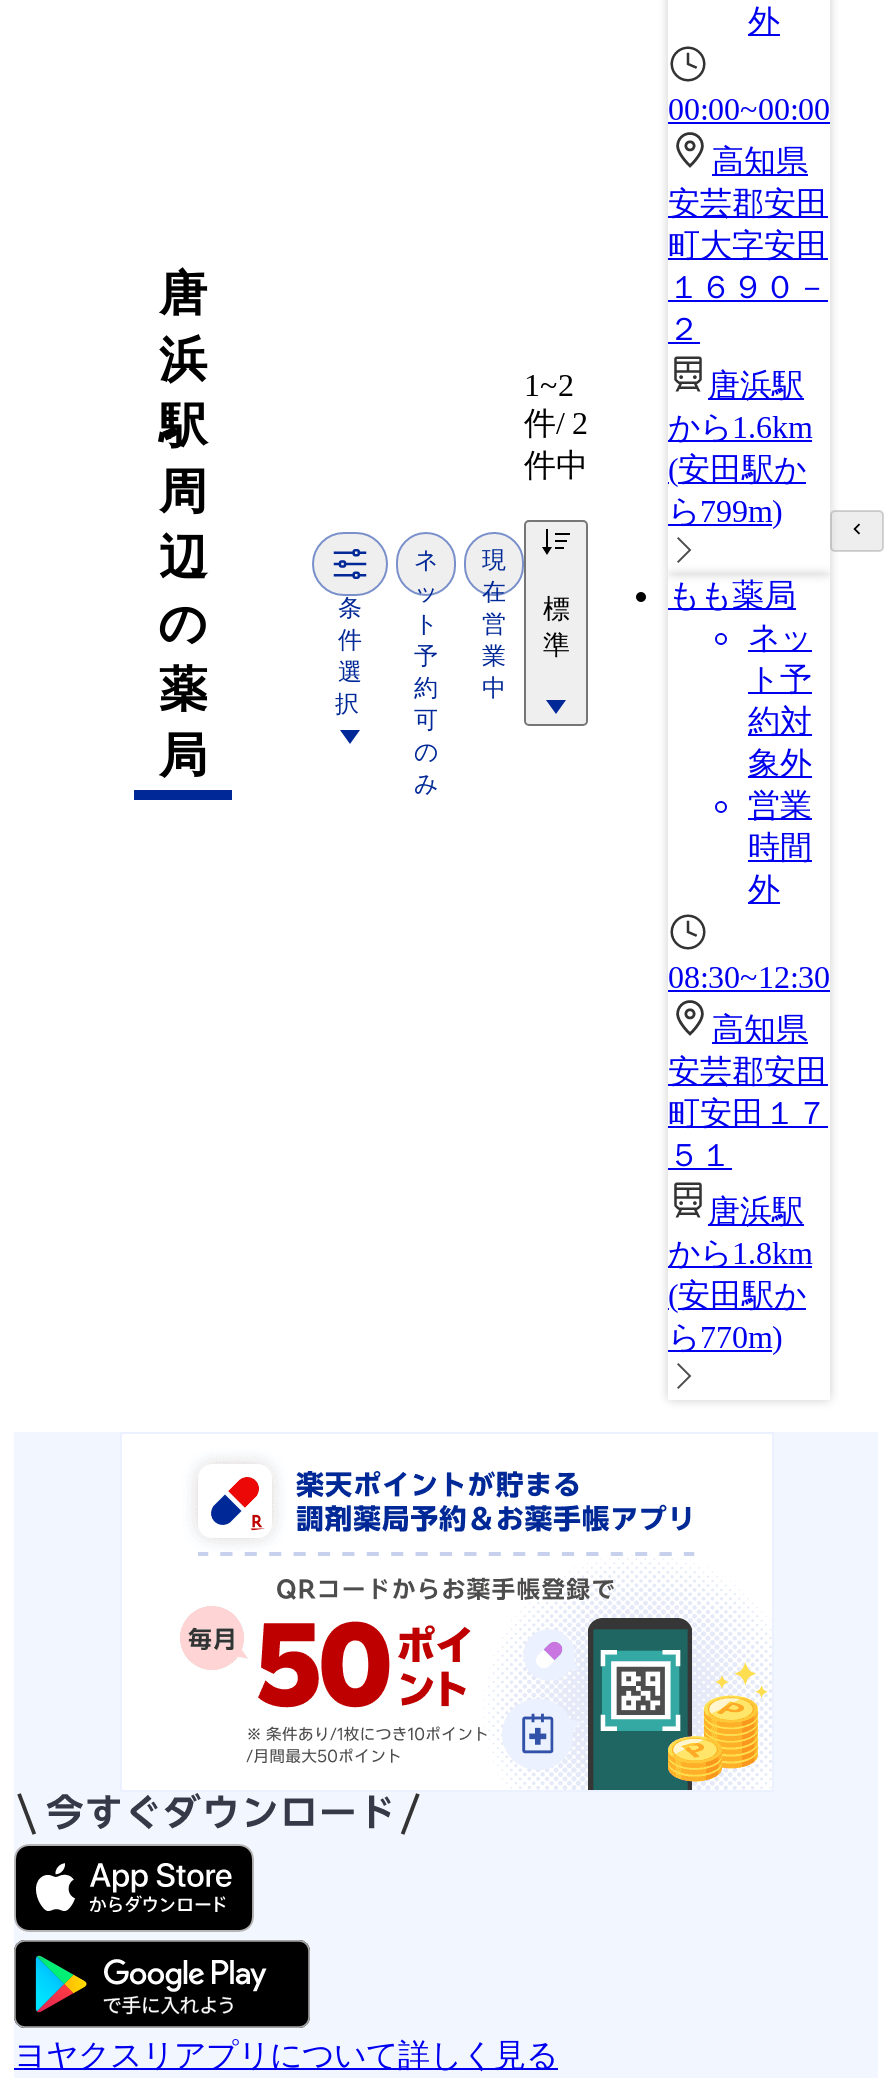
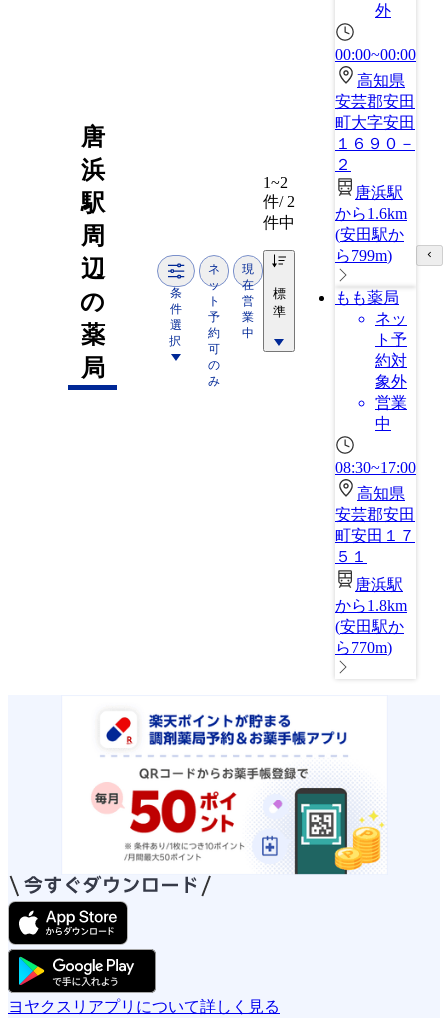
- 時間
- 外
+ 中

- 08:30~12:30
+ 08:30~17:00
